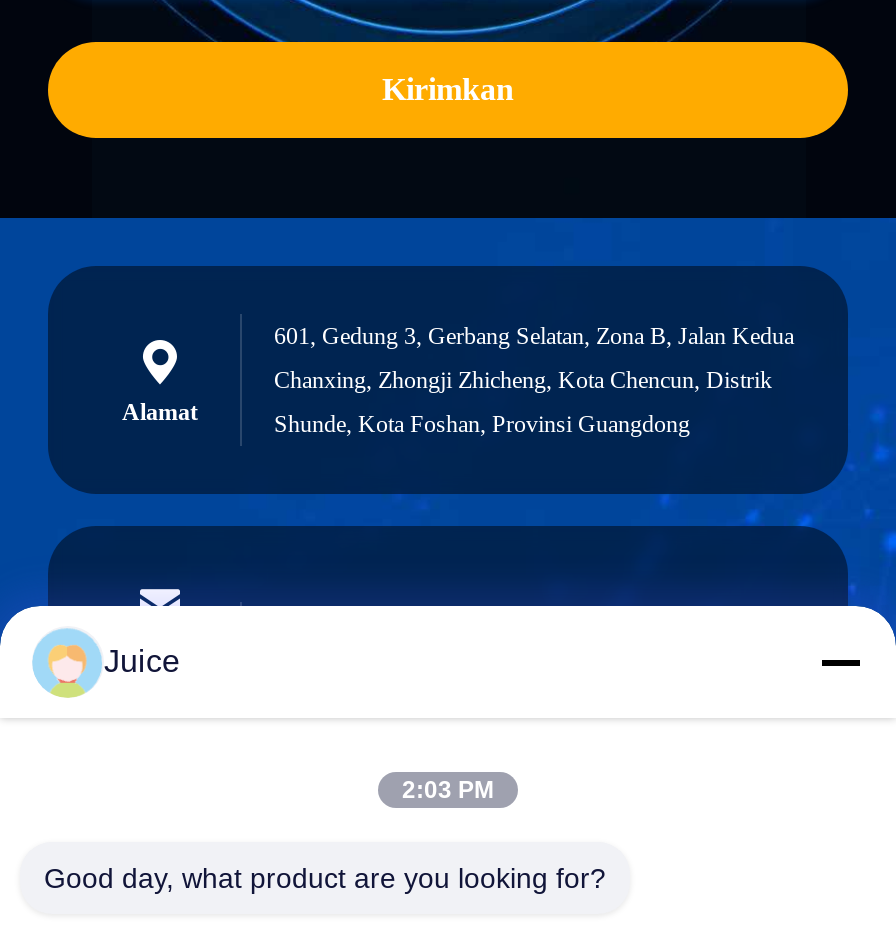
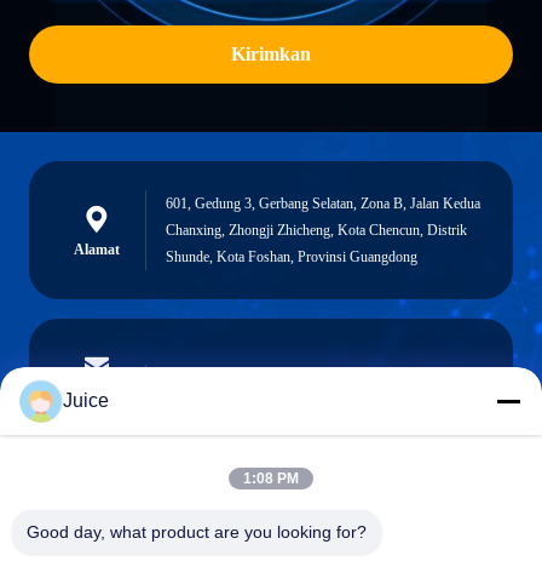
- 2:03 PM
+ 1:08 PM
